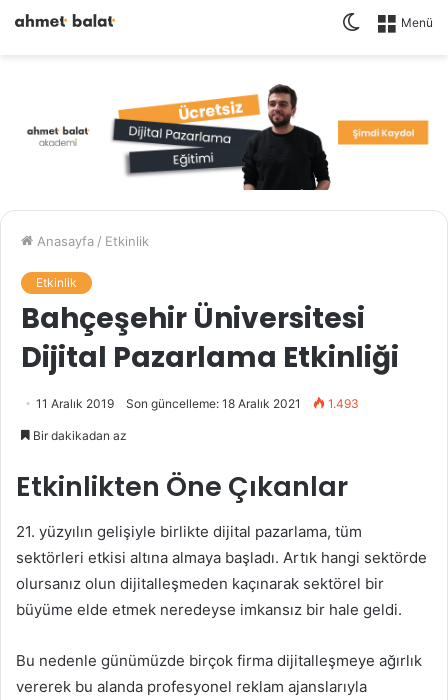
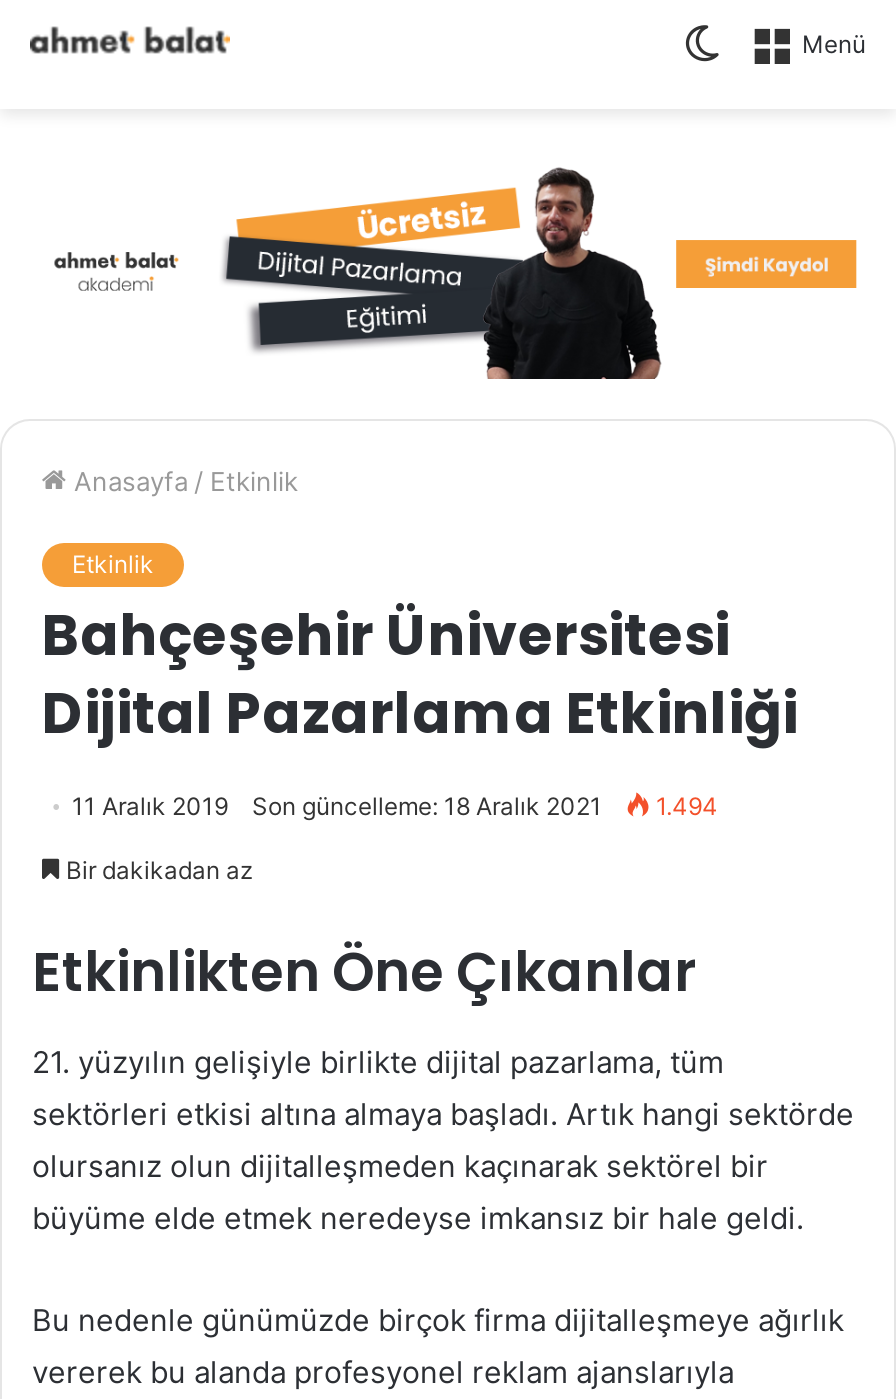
- 11 Aralık 2019 Son güncelleme: 18 Aralık 2021 1.493
+ 11 Aralık 2019 Son güncelleme: 18 Aralık 2021 1.494
